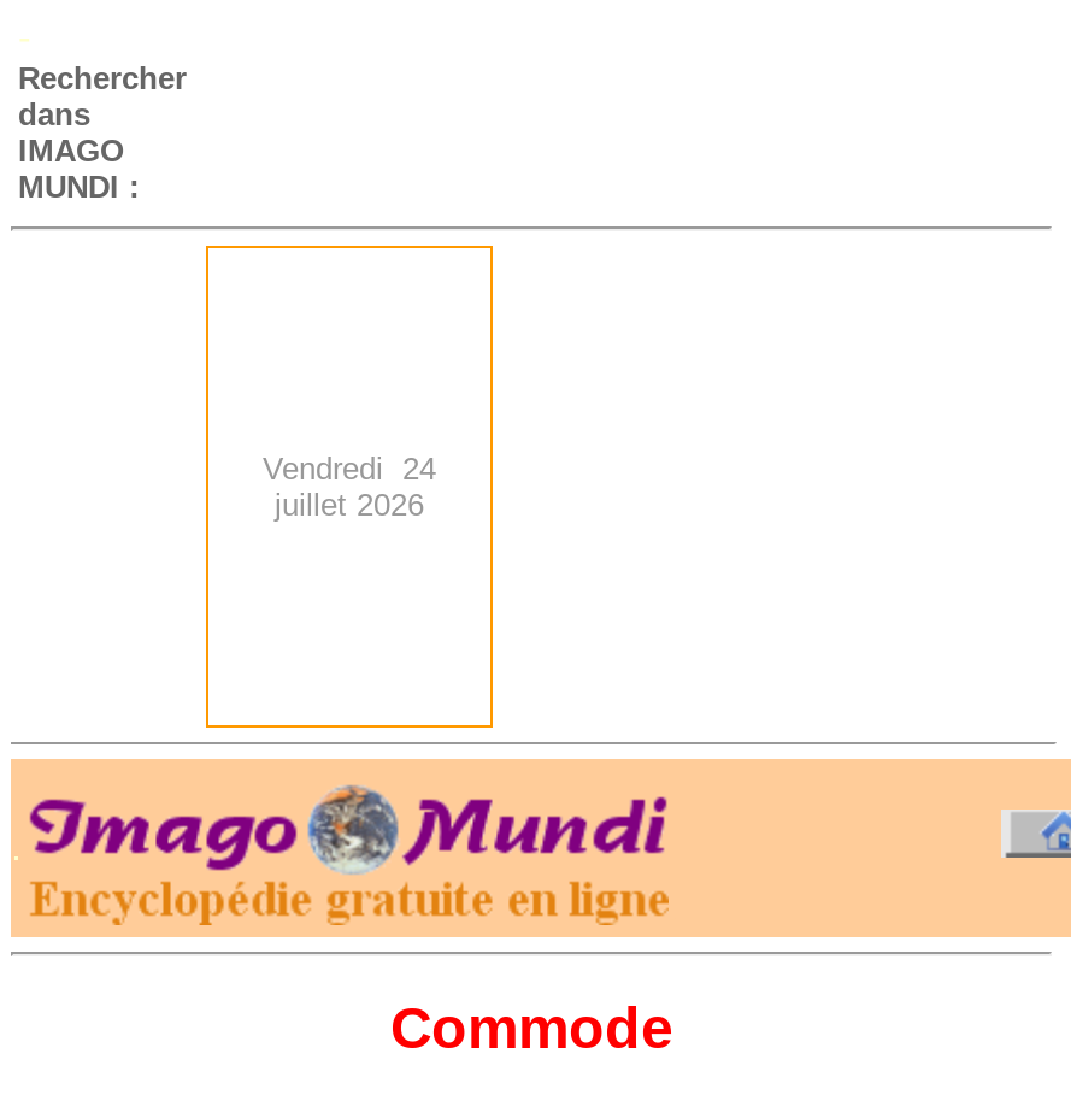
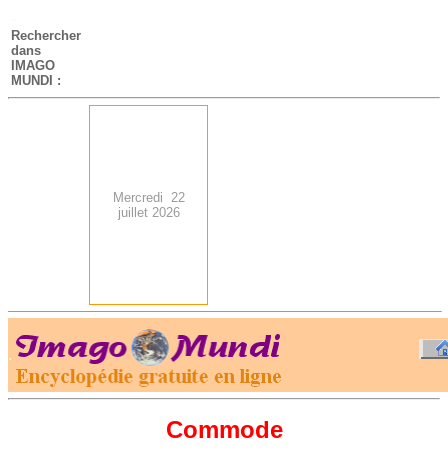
- Vendredi 24
+ Mercredi 22
